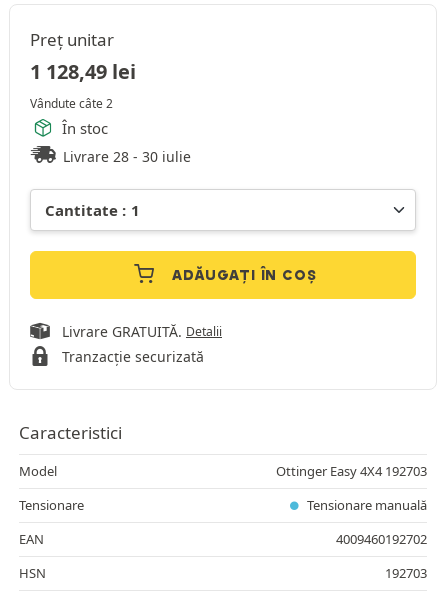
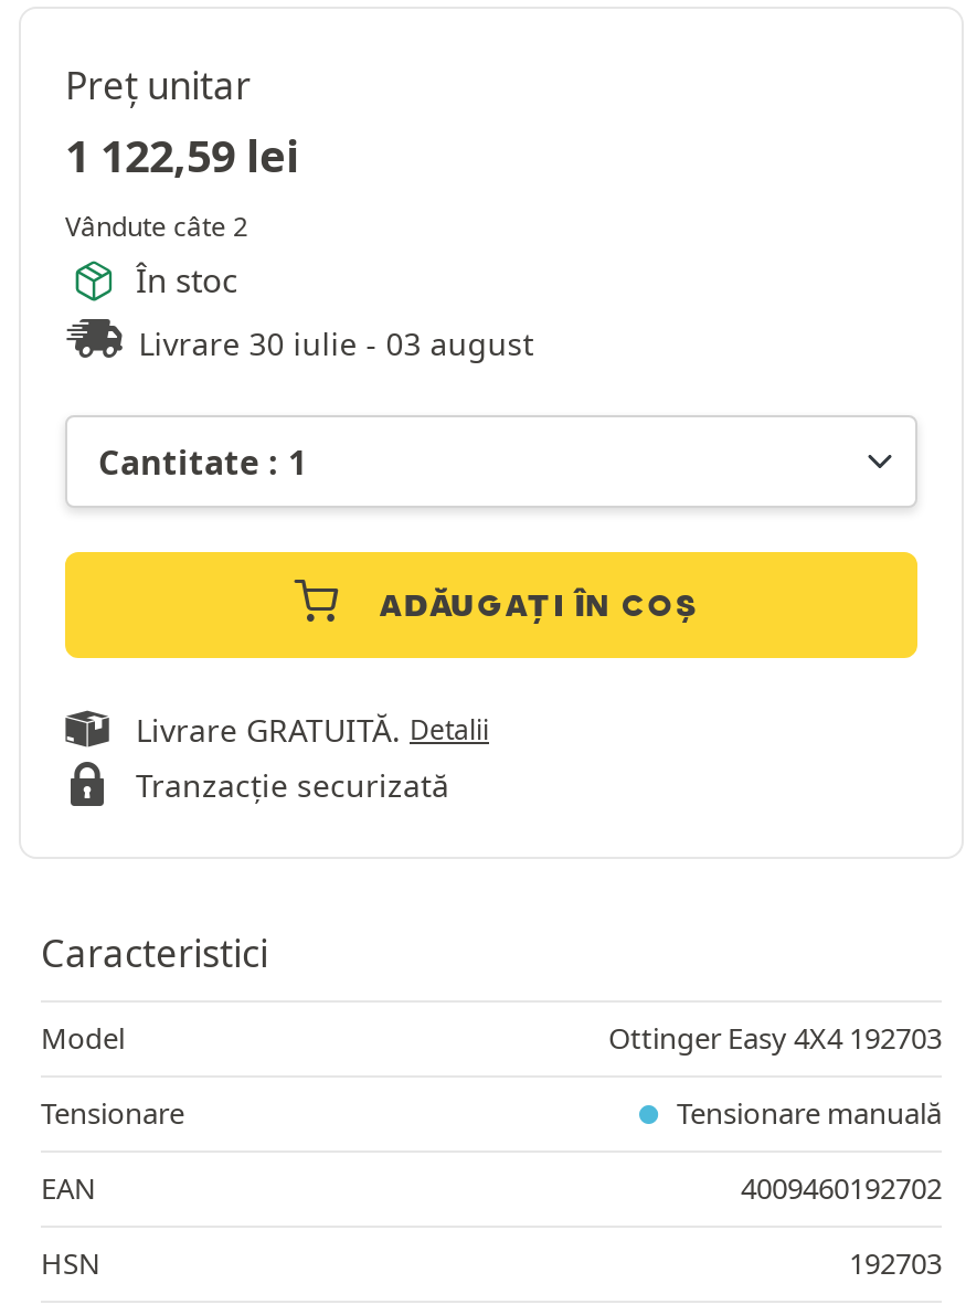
- 1 128,49 lei
+ 1 122,59 lei

- Livrare 28 - 30 iulie
+ Livrare 30 iulie - 03 august
